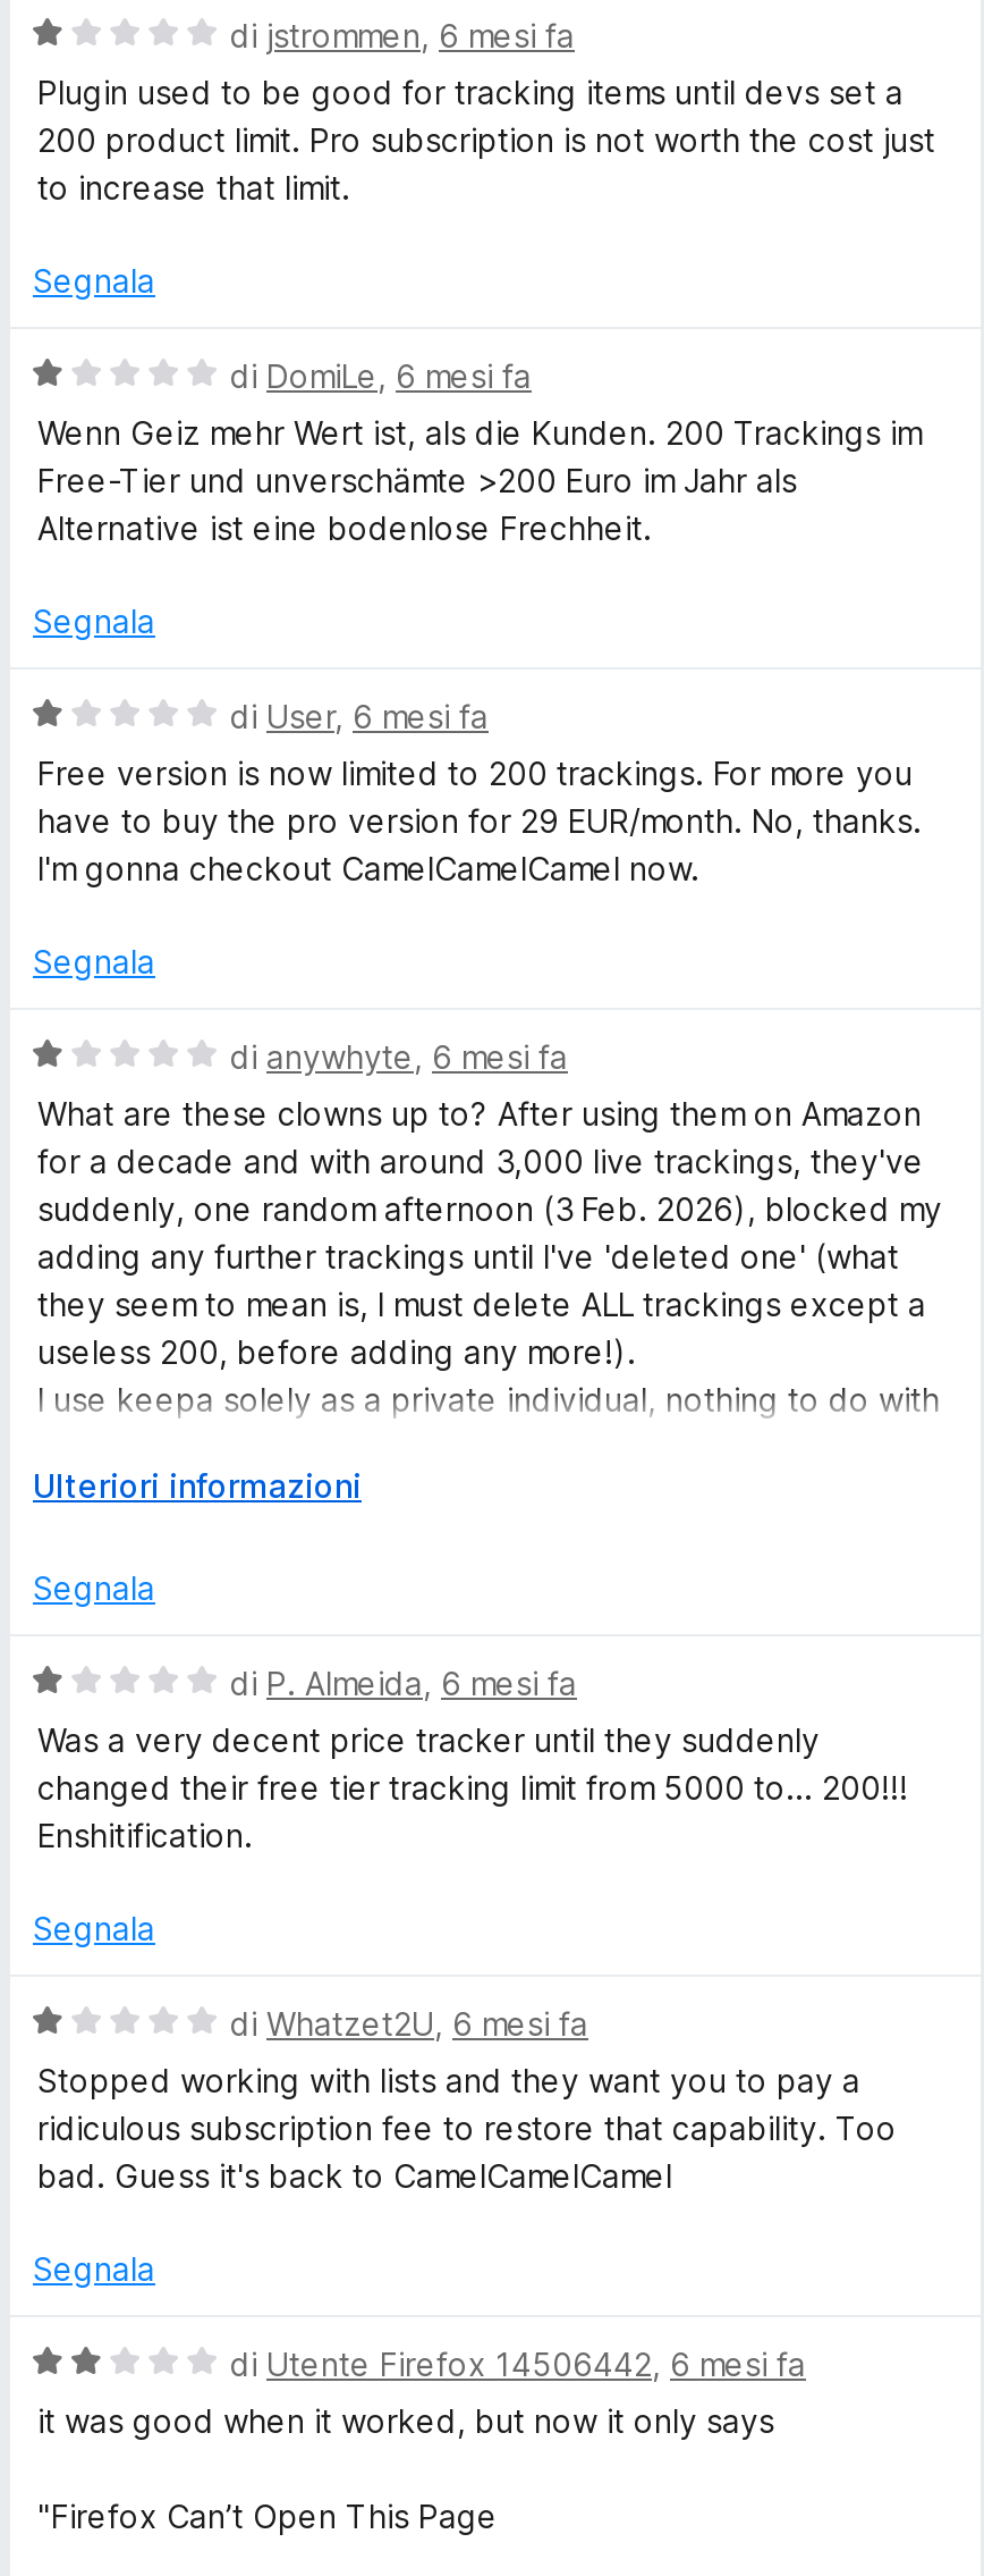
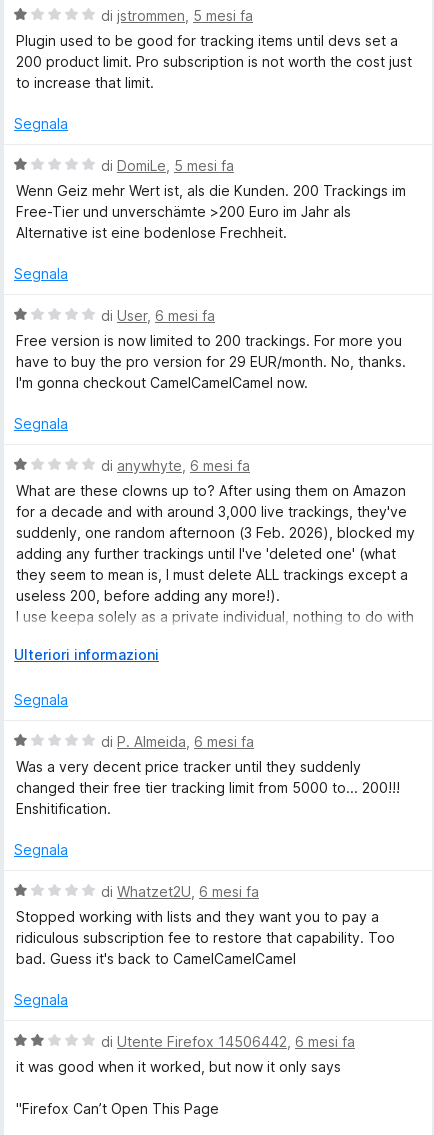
- di jstrommen, 6 mesi fa
+ di jstrommen, 5 mesi fa

- di DomiLe, 6 mesi fa
+ di DomiLe, 5 mesi fa
